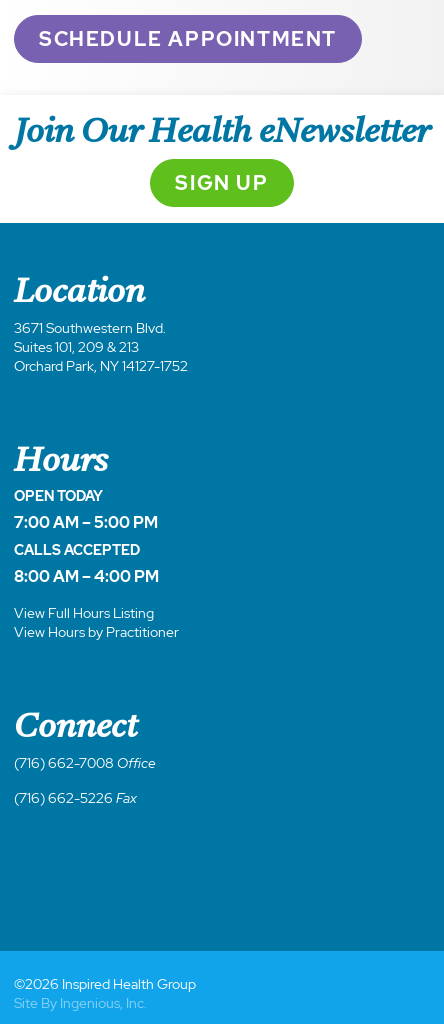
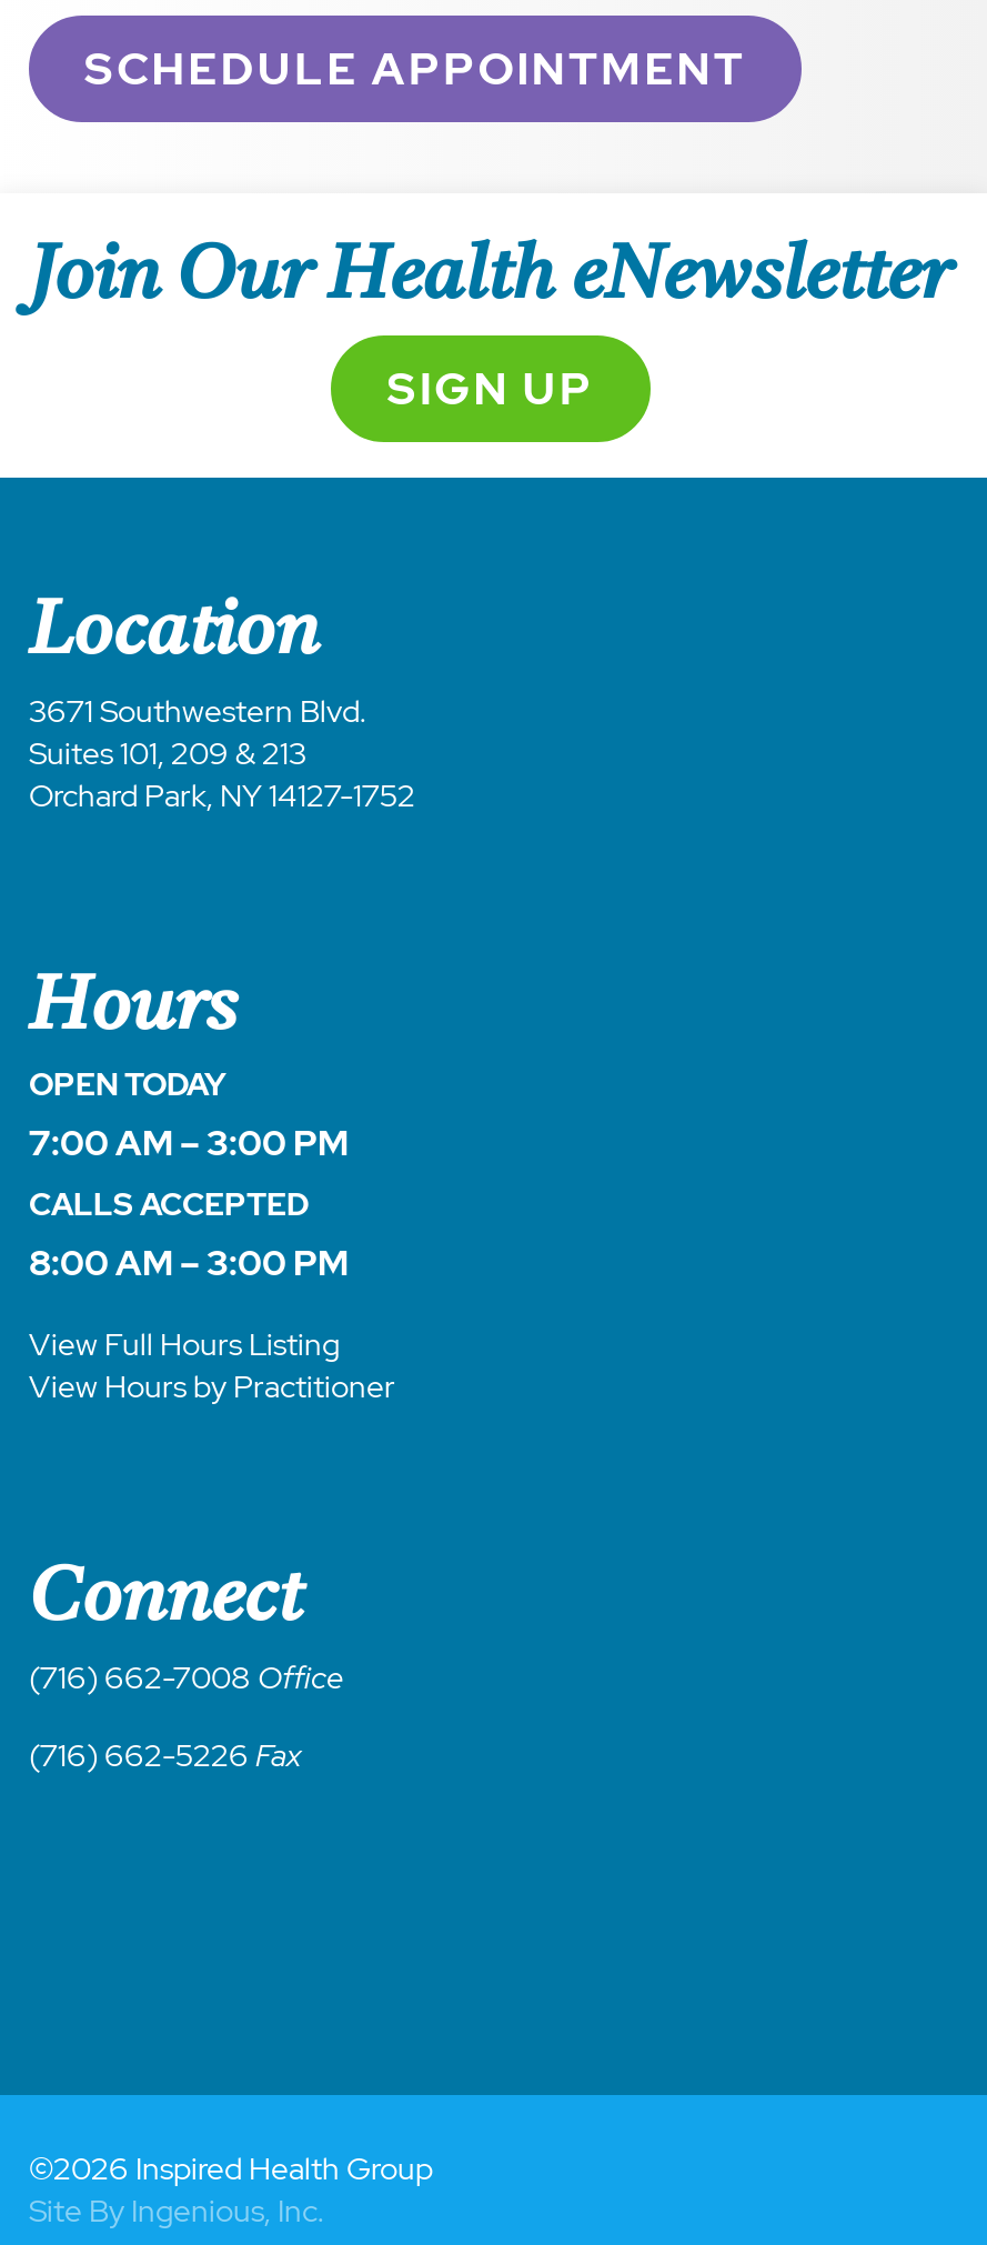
- 7:00 AM – 5:00 PM
+ 7:00 AM – 3:00 PM

- 8:00 AM – 4:00 PM
+ 8:00 AM – 3:00 PM
